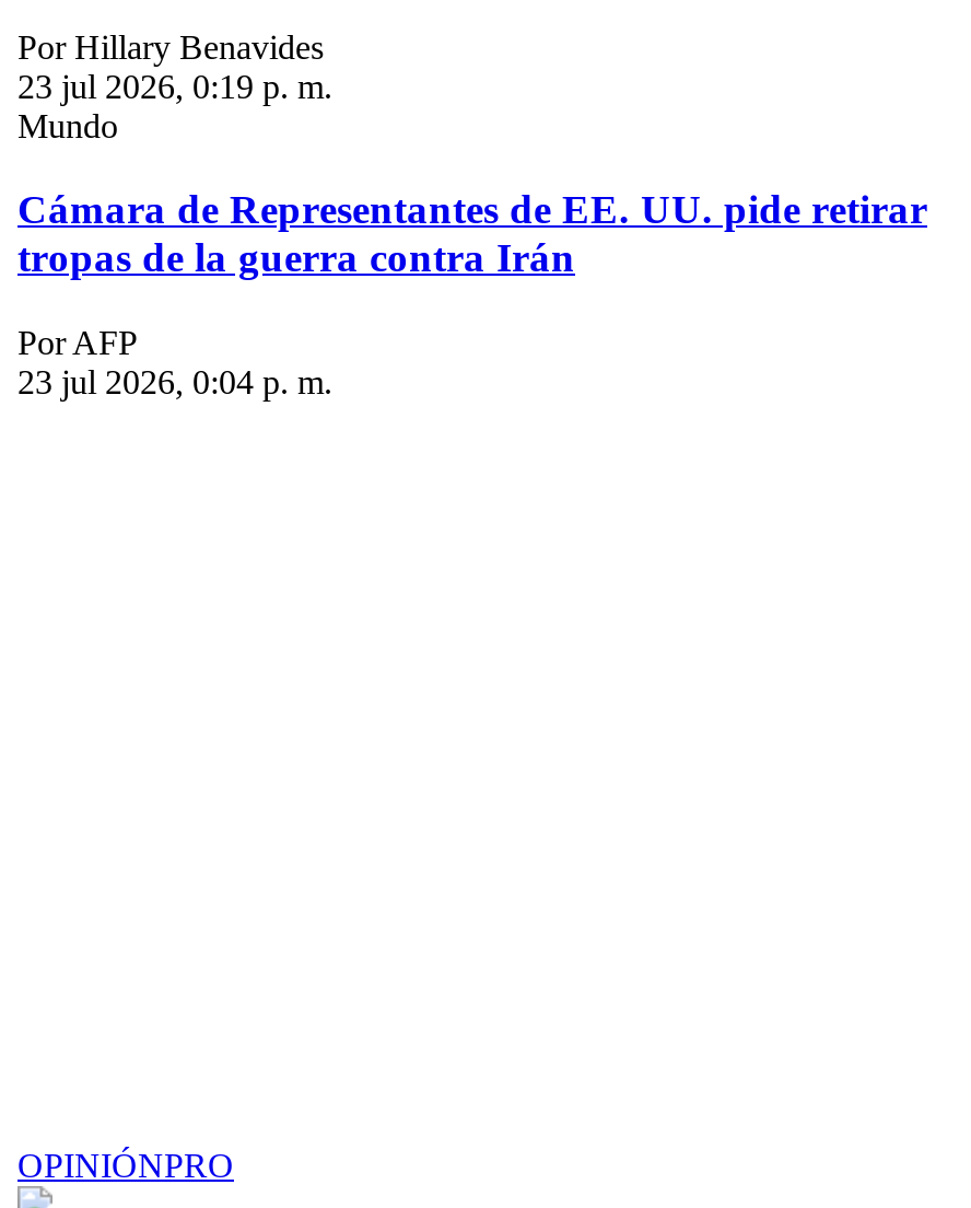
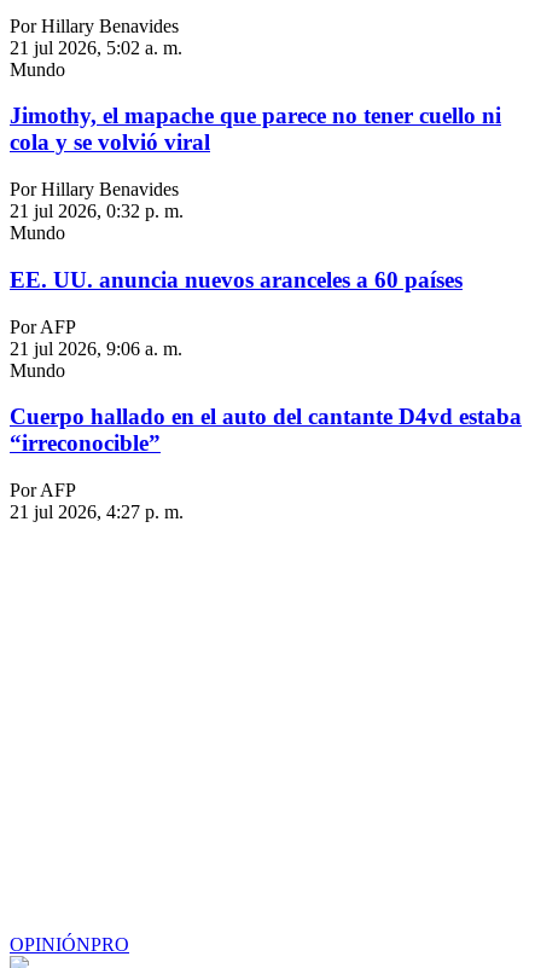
- 23 jul 2026, 0:19 p. m.
+ 21 jul 2026, 5:02 a. m.

- Cámara de Representantes de EE. UU. pide retirar
- tropas de la guerra contra Irán
+ Jimothy, el mapache que parece no tener cuello ni
+ cola y se volvió viral
+ Por Hillary Benavides
+ 21 jul 2026, 0:32 p. m.
+ Mundo
+ EE. UU. anuncia nuevos aranceles a 60 países

- 23 jul 2026, 0:04 p. m.
+ 21 jul 2026, 9:06 a. m.
+ Mundo
+ Cuerpo hallado en el auto del cantante D4vd estaba
+ “irreconocible”
+ Por AFP
+ 21 jul 2026, 4:27 p. m.
